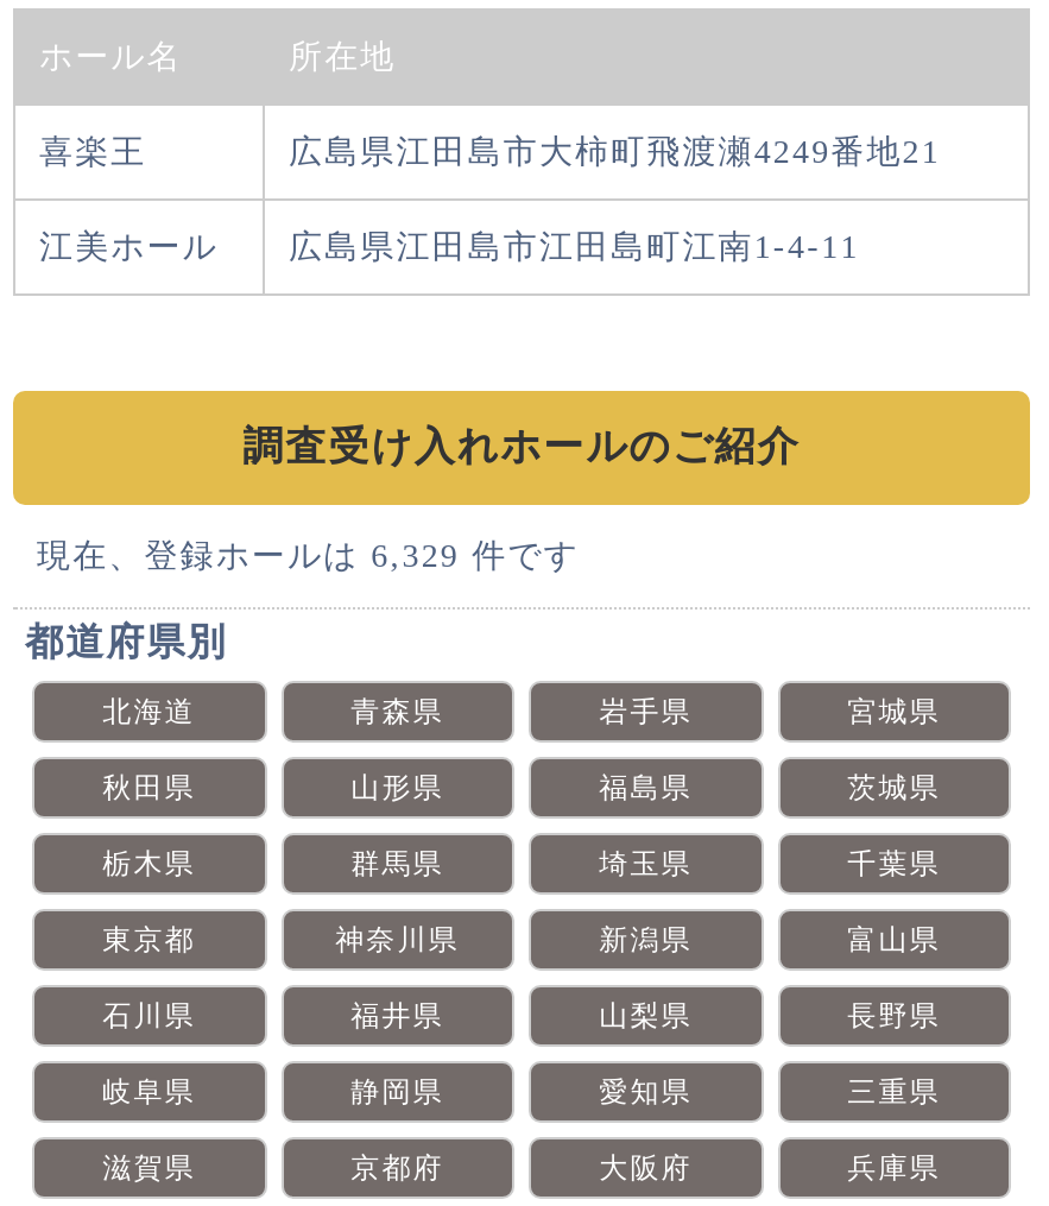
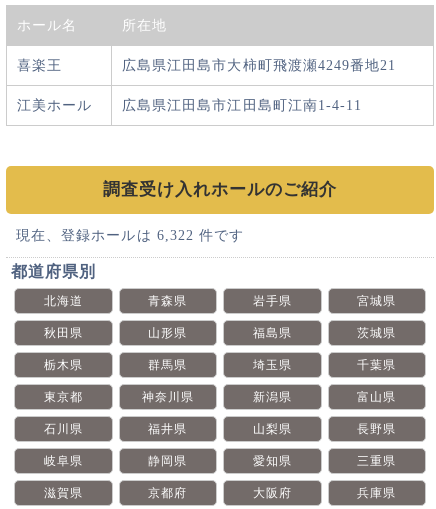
- 現在、登録ホールは 6,329 件です
+ 現在、登録ホールは 6,322 件です
